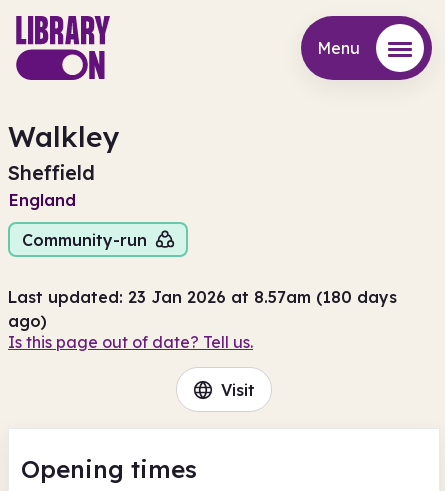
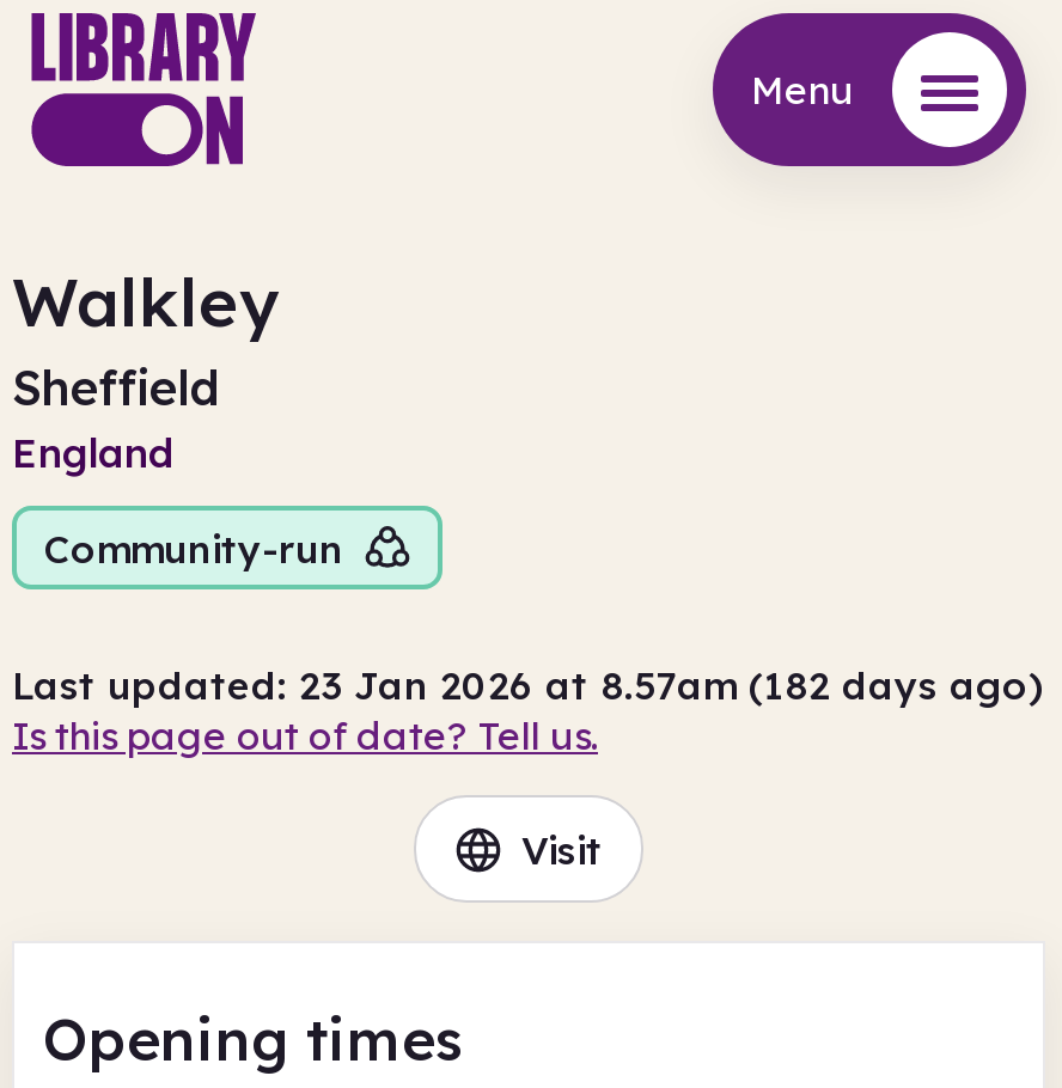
- Last updated: 23 Jan 2026 at 8.57am (180 days
- ago)
+ Last updated: 23 Jan 2026 at 8.57am (182 days ago)
